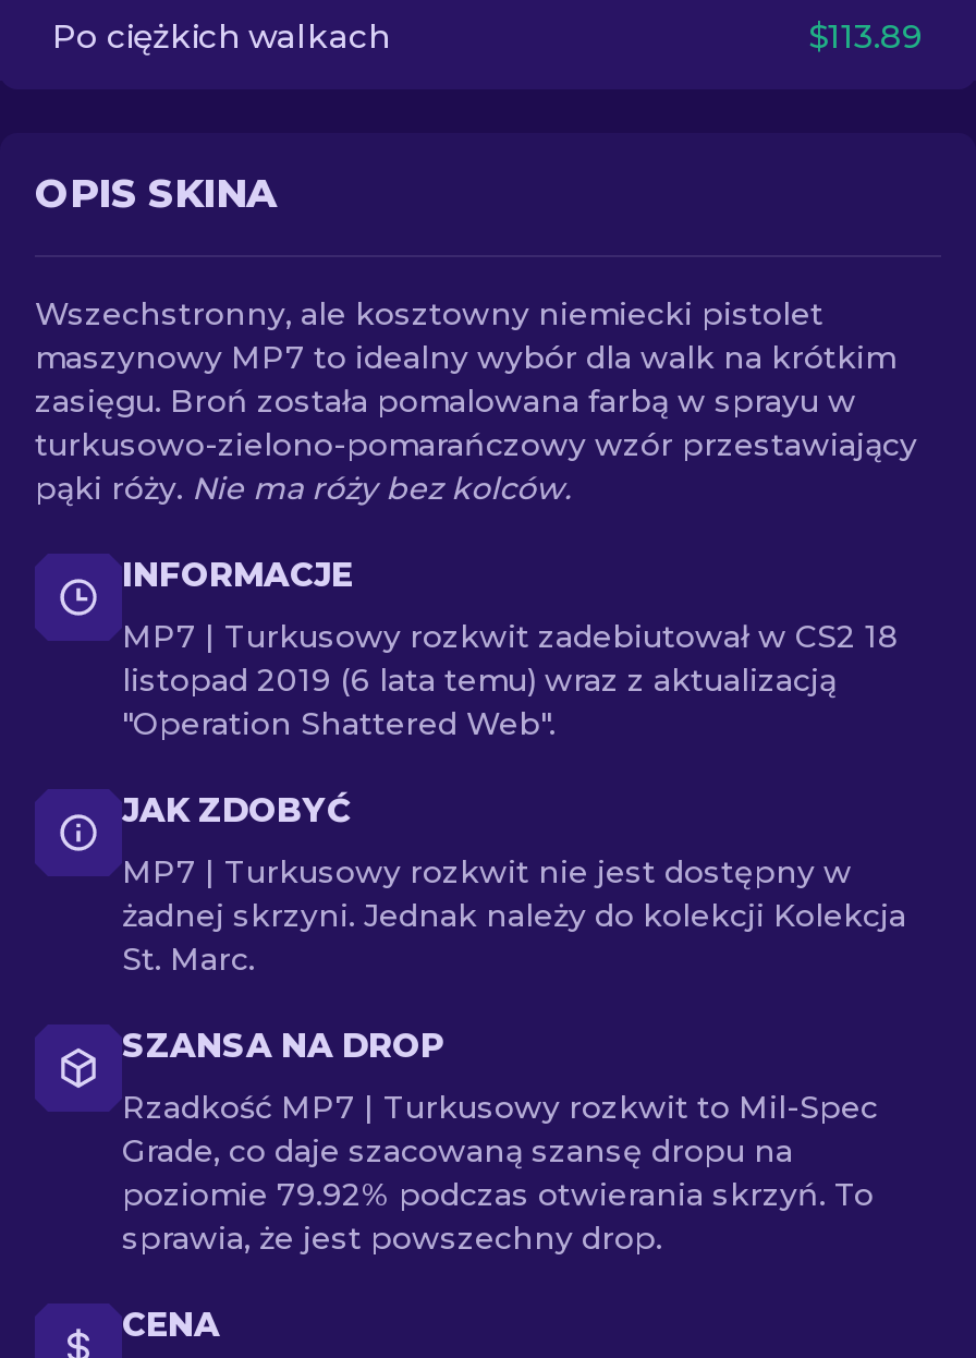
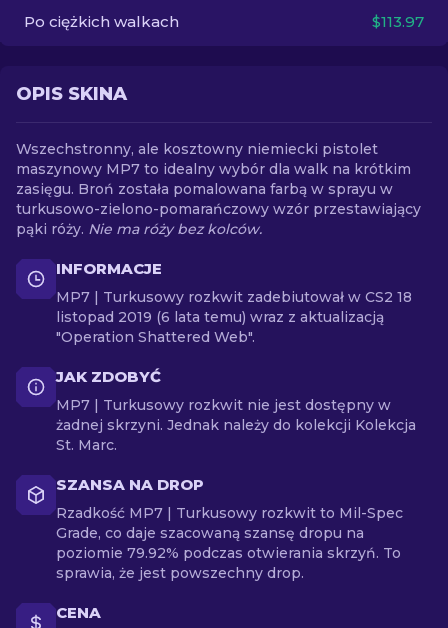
- $113.89
+ $113.97
